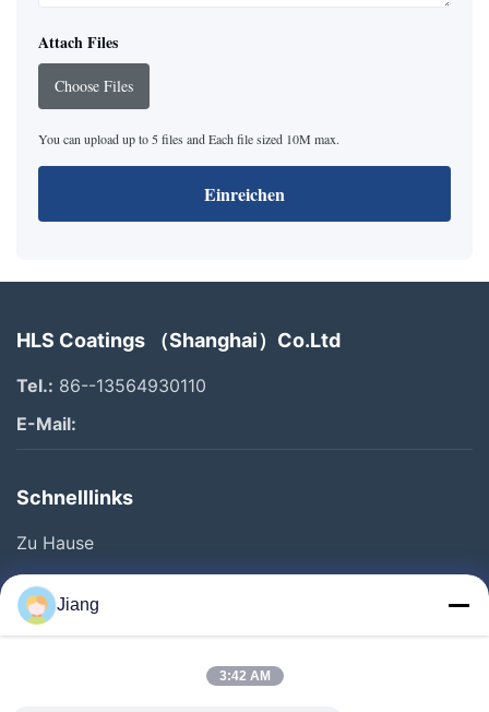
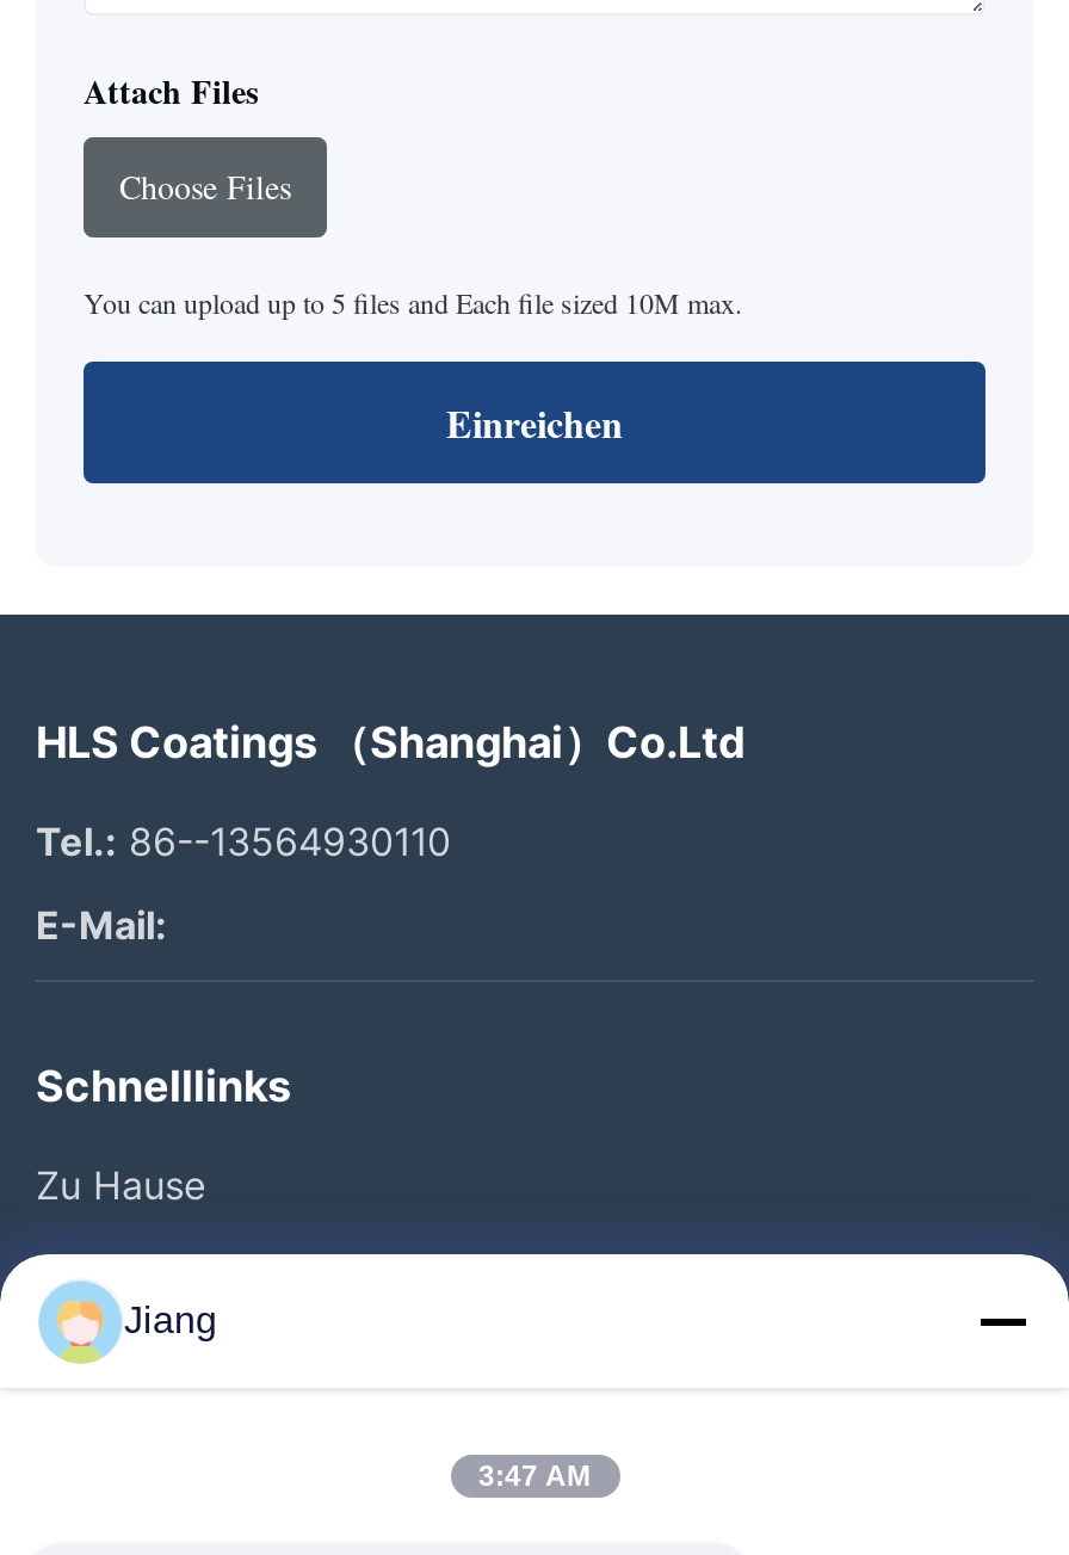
- 3:42 AM
+ 3:47 AM
